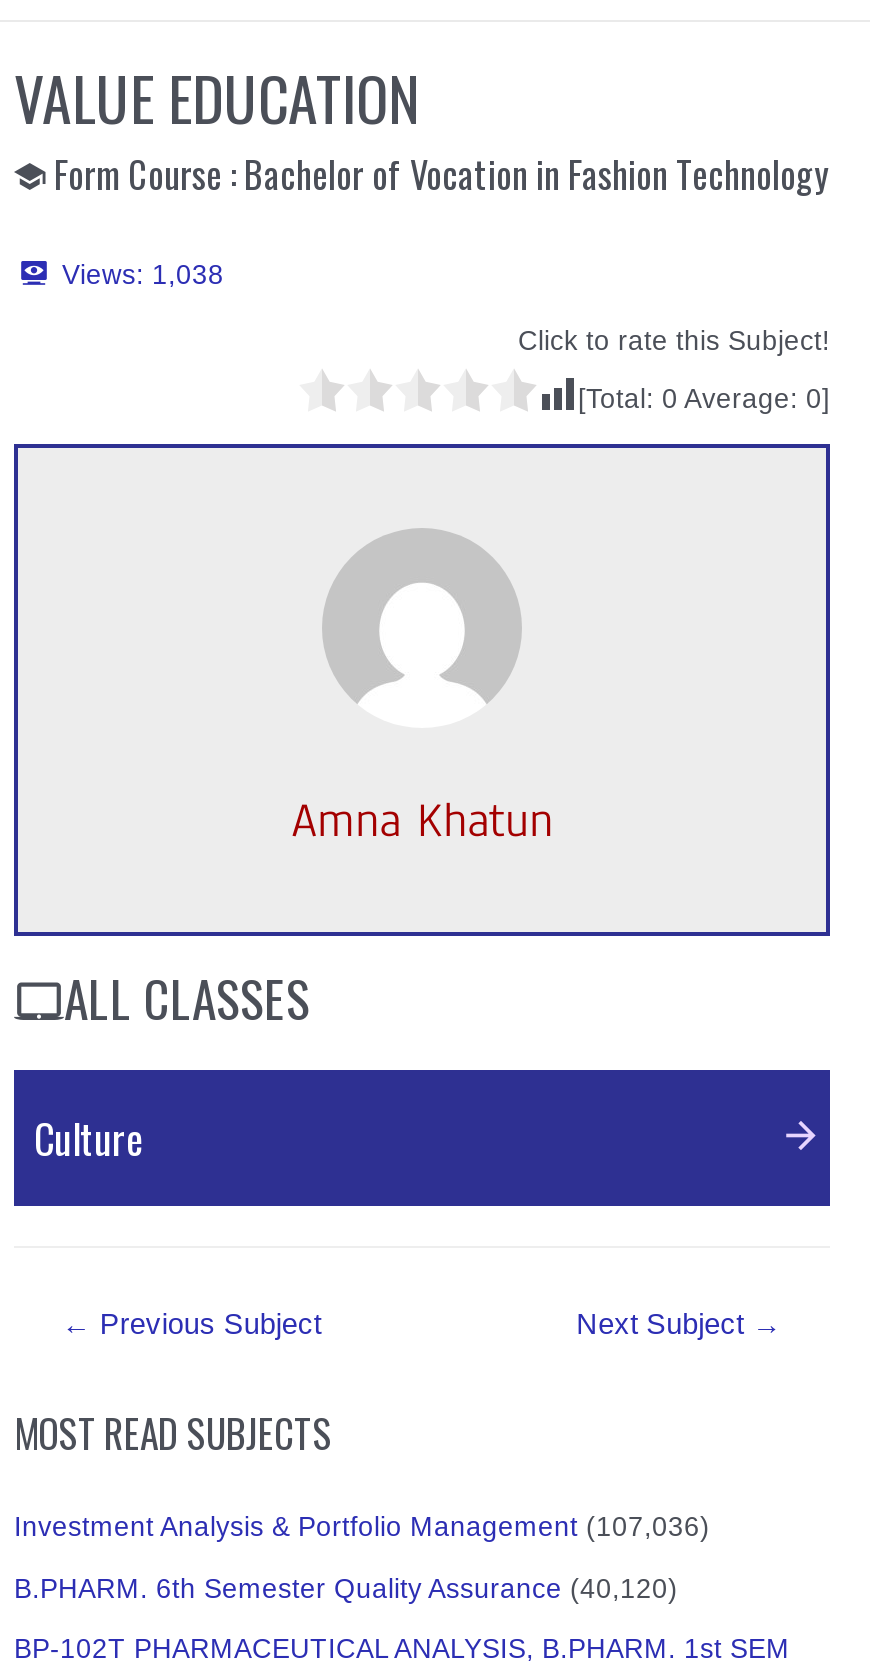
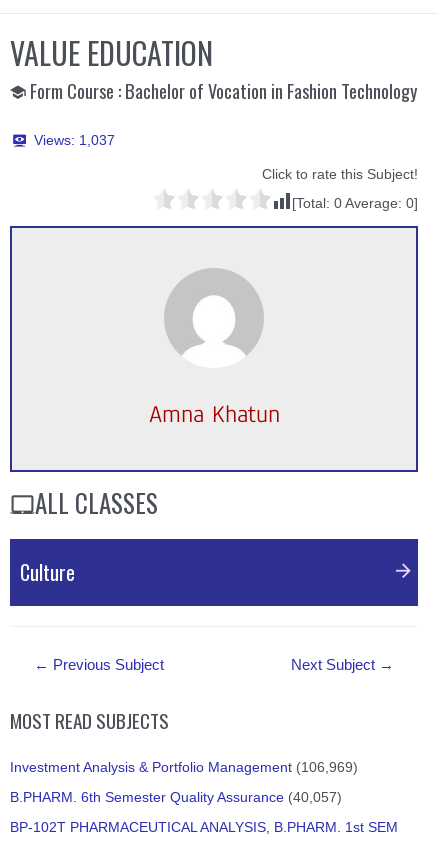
- Views: 1,038
+ Views: 1,037

- Investment Analysis & Portfolio Management (107,036)
+ Investment Analysis & Portfolio Management (106,969)

- B.PHARM. 6th Semester Quality Assurance (40,120)
+ B.PHARM. 6th Semester Quality Assurance (40,057)
